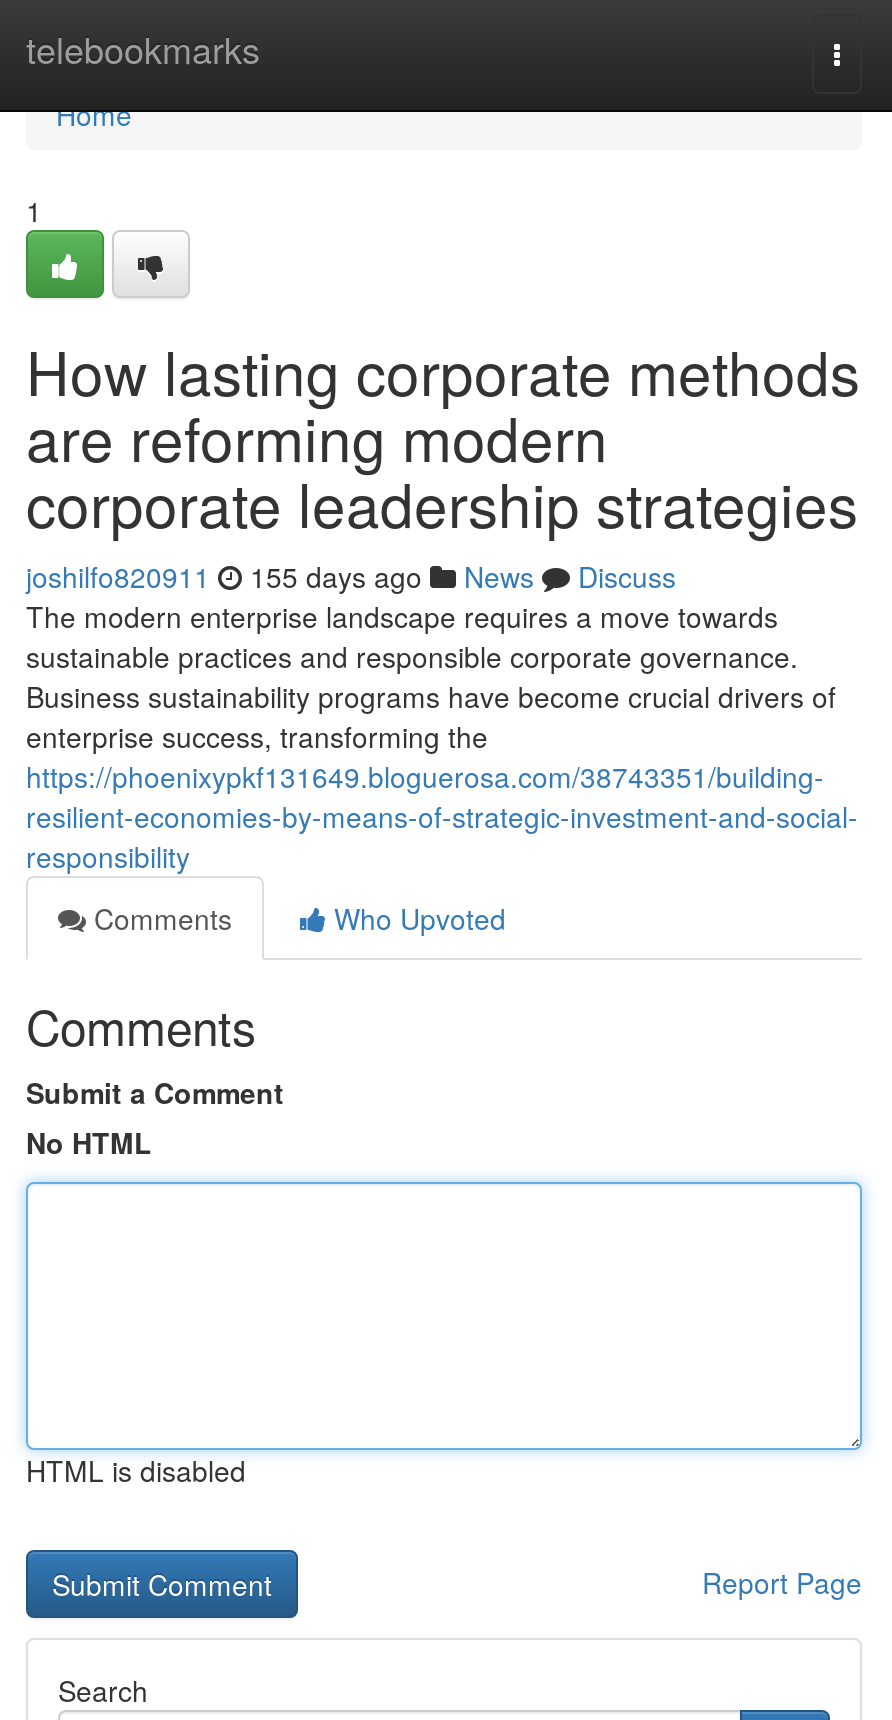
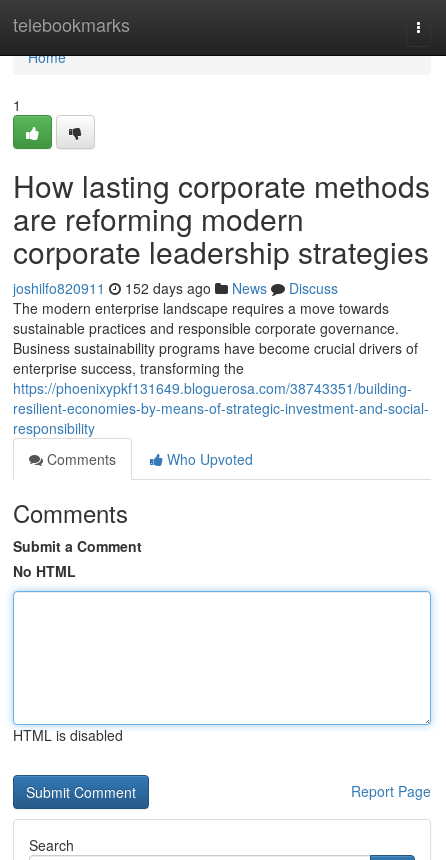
- joshilfo820911 155 days ago News Discuss
+ joshilfo820911 152 days ago News Discuss
